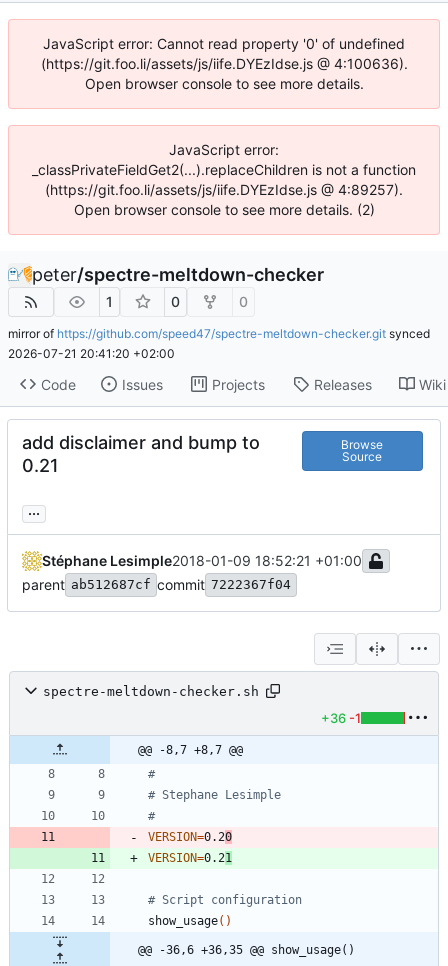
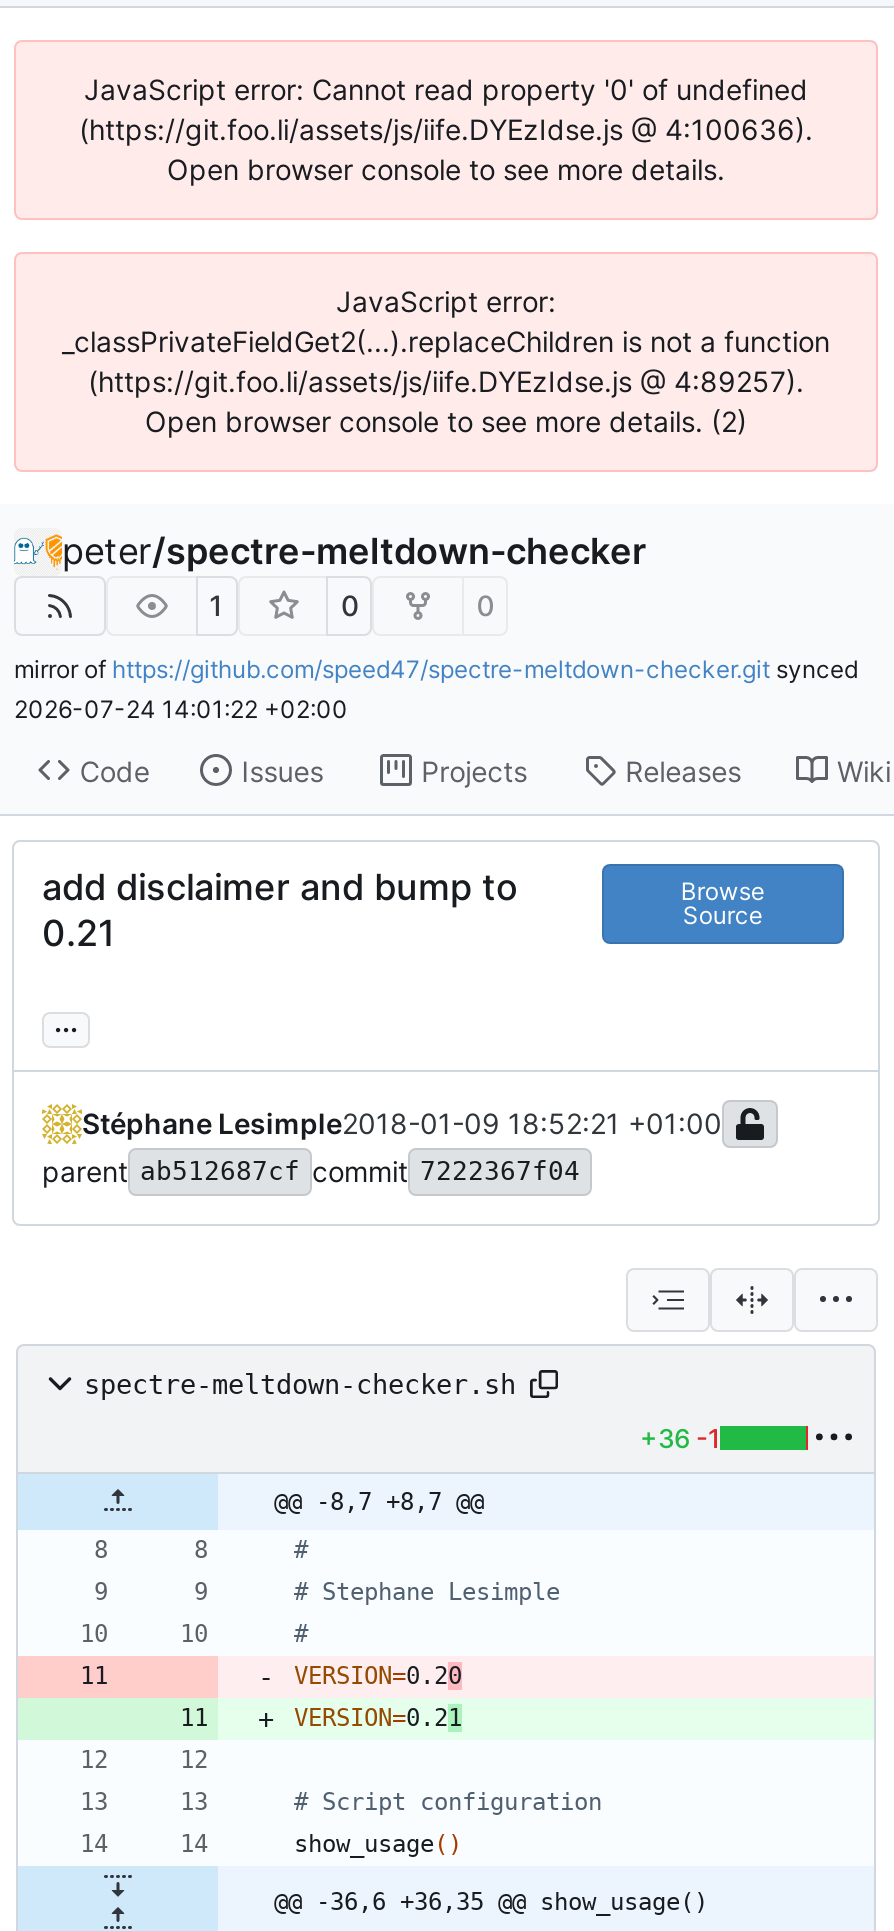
- 2026-07-21 20:41:20 +02:00
+ 2026-07-24 14:01:22 +02:00
